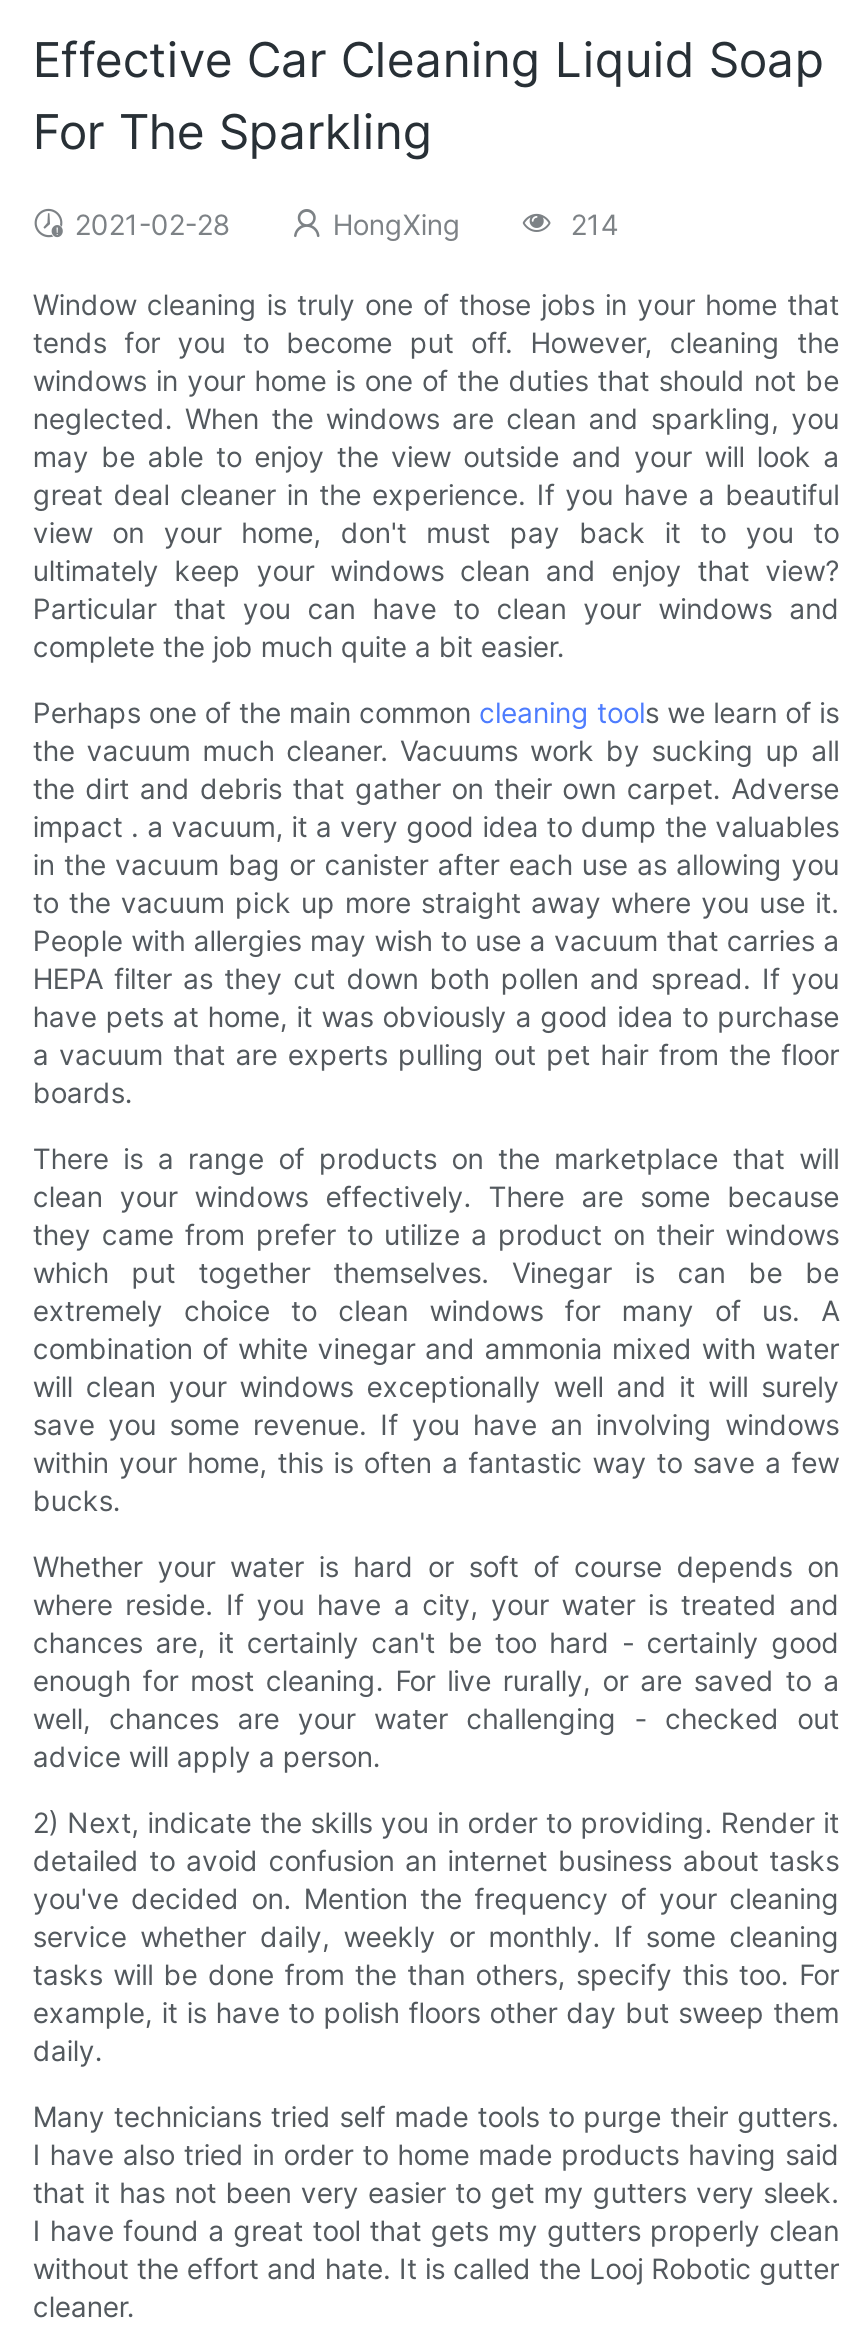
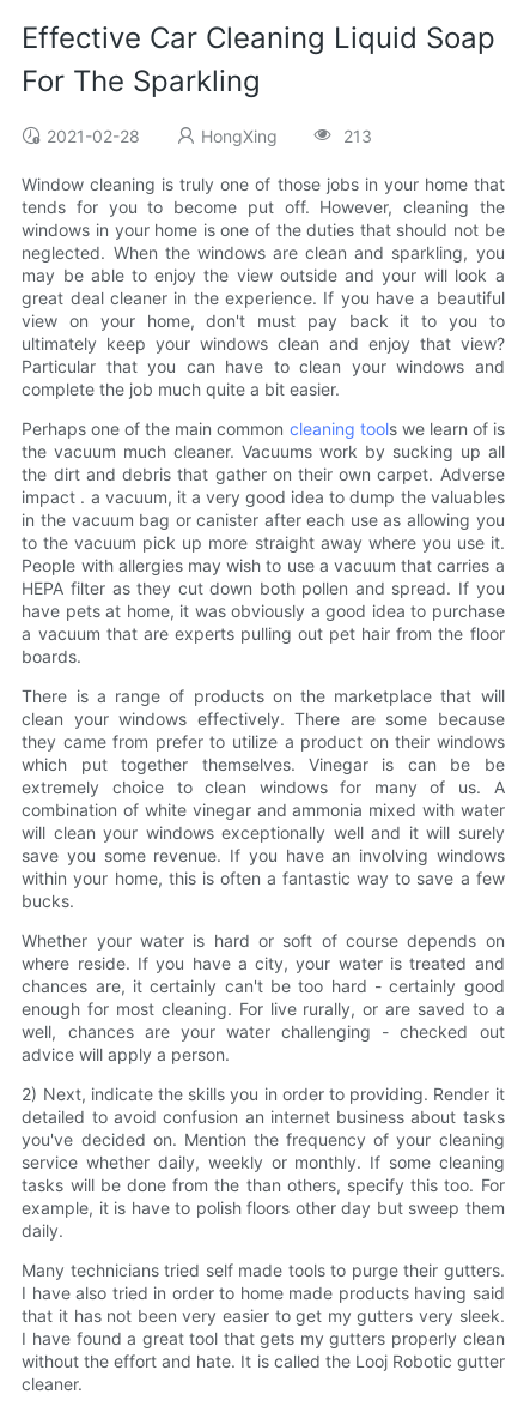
- 214
+ 213
